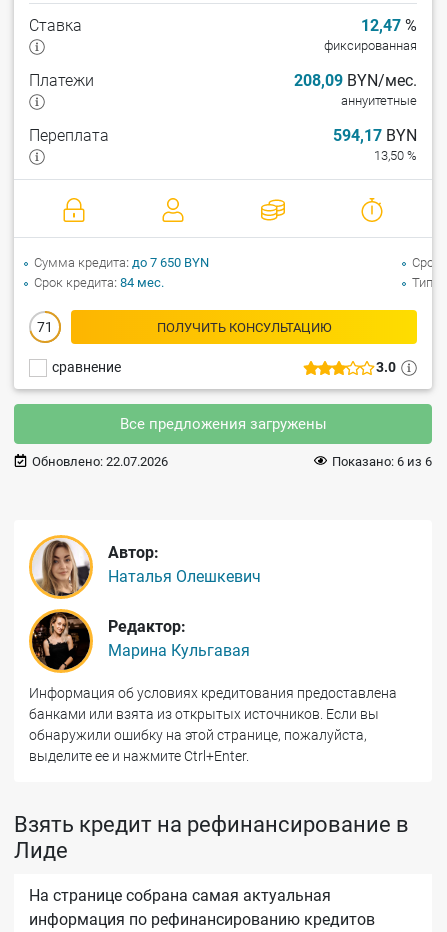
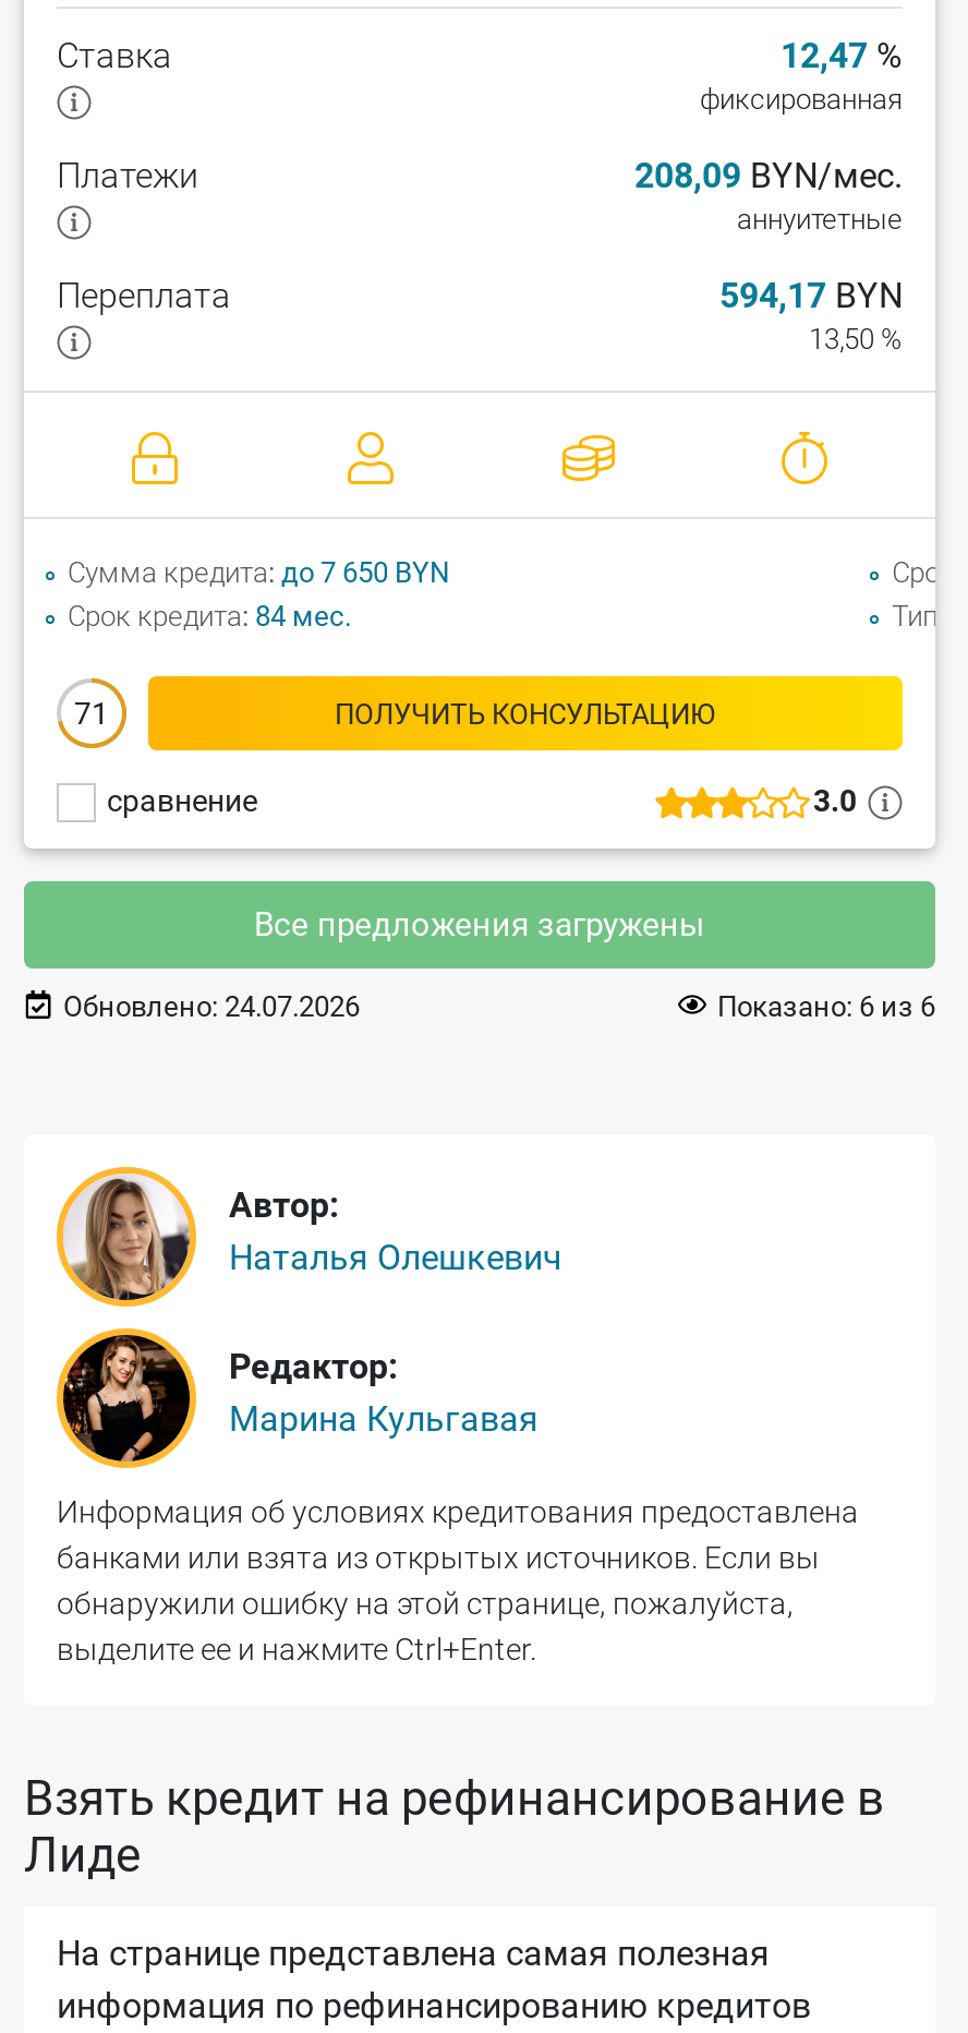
- Обновлено: 22.07.2026
+ Обновлено: 24.07.2026

- На странице собрана самая актуальная
+ На странице представлена самая полезная
